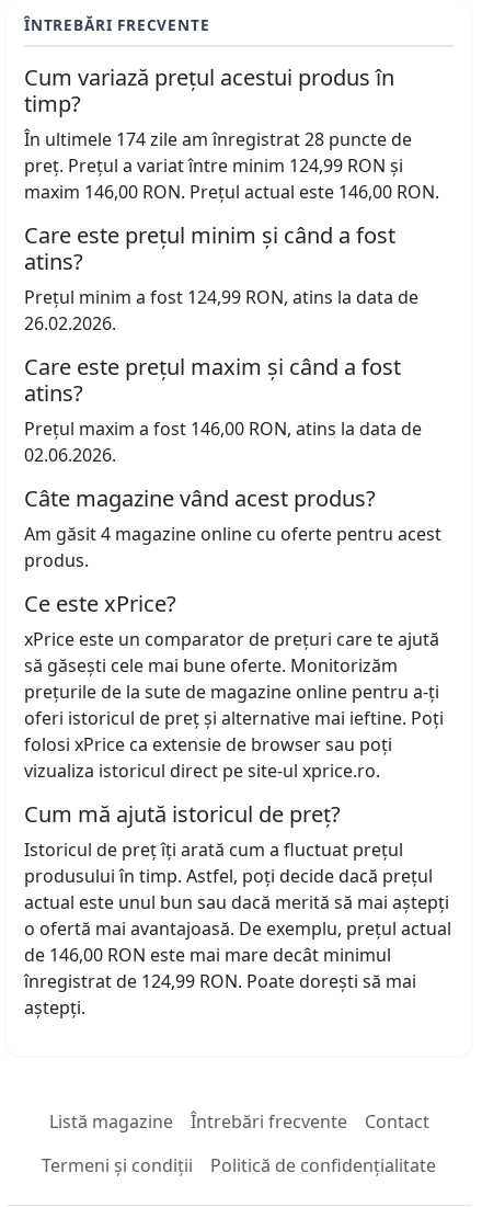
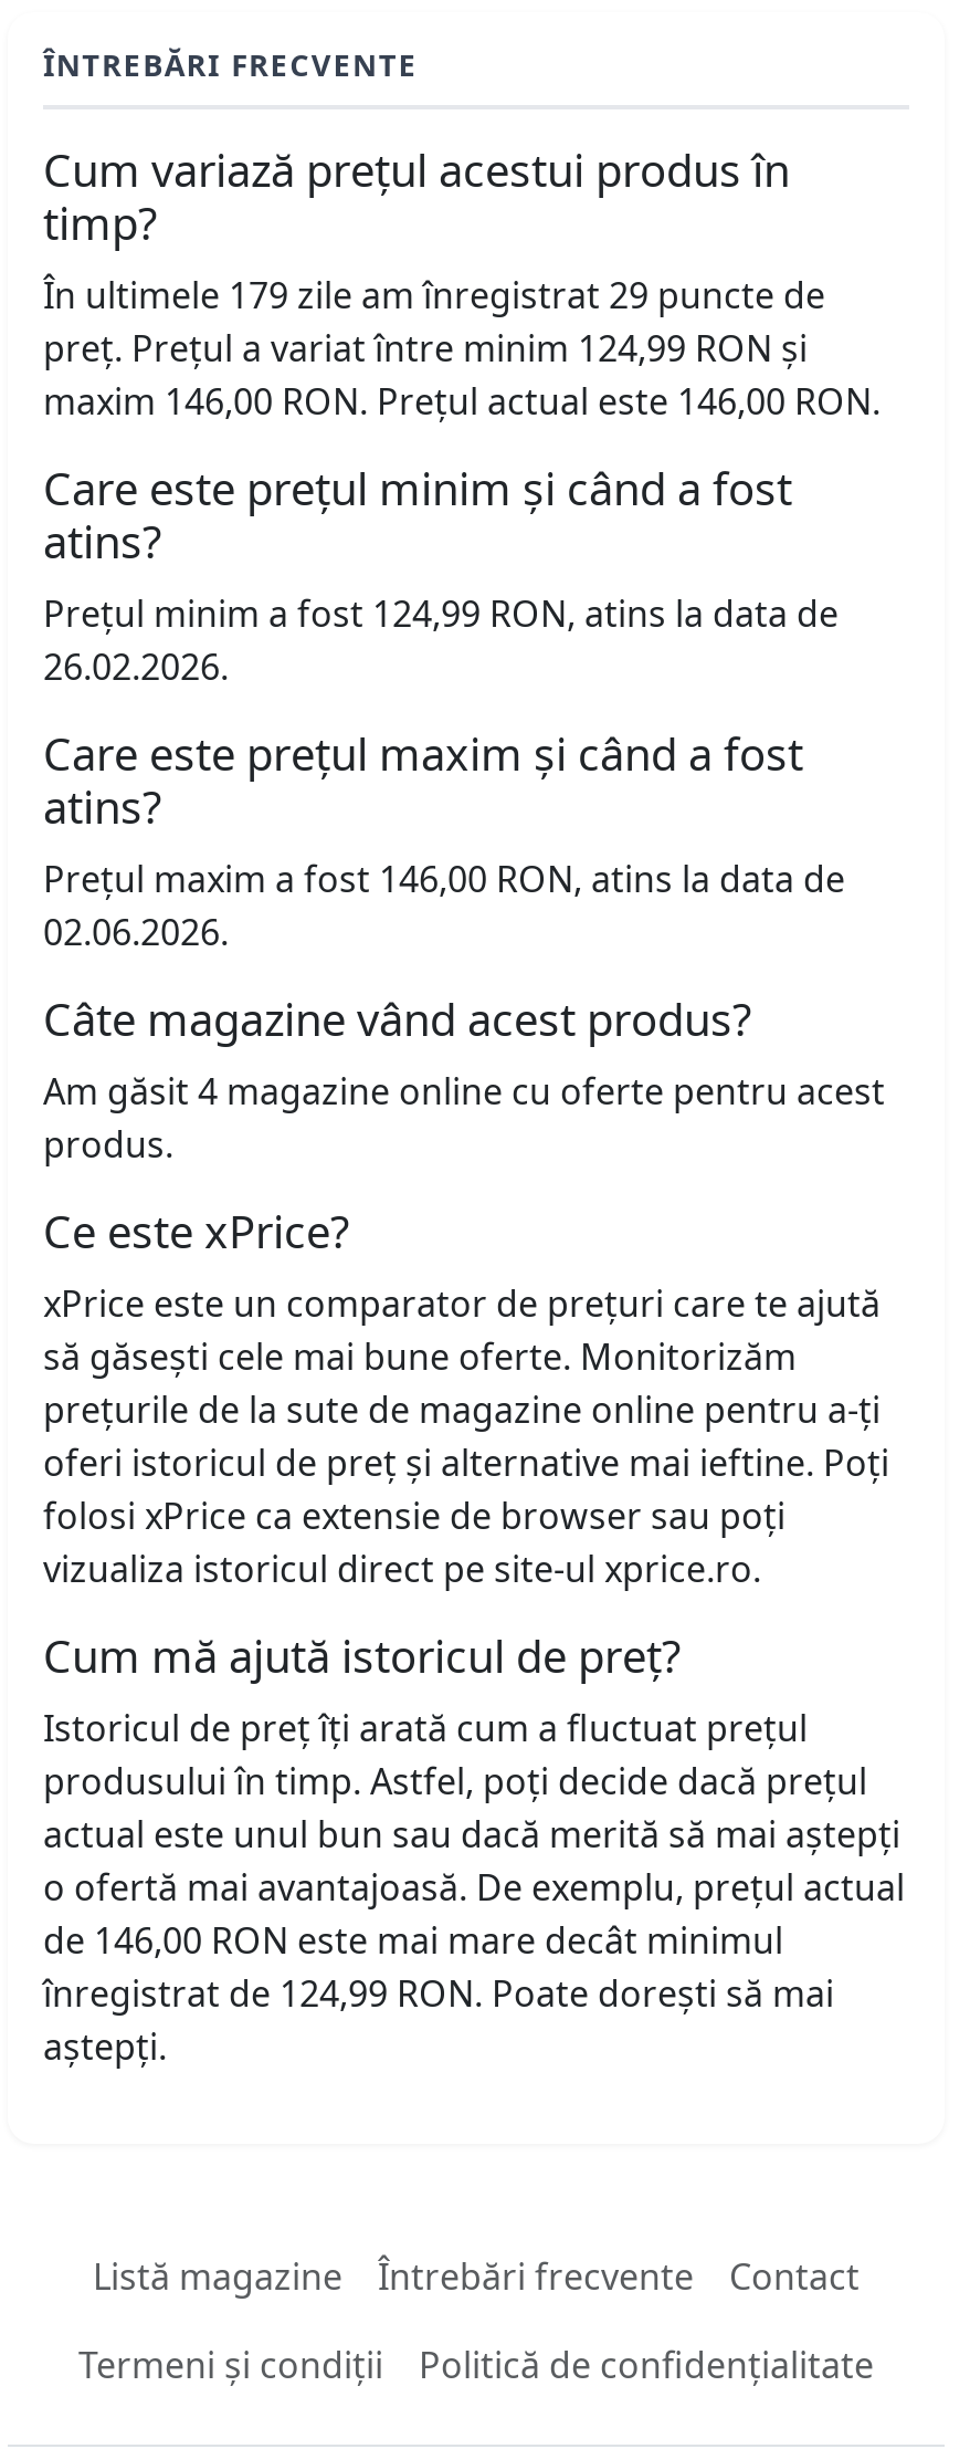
- În ultimele 174 zile am înregistrat 28 puncte de
+ În ultimele 179 zile am înregistrat 29 puncte de
